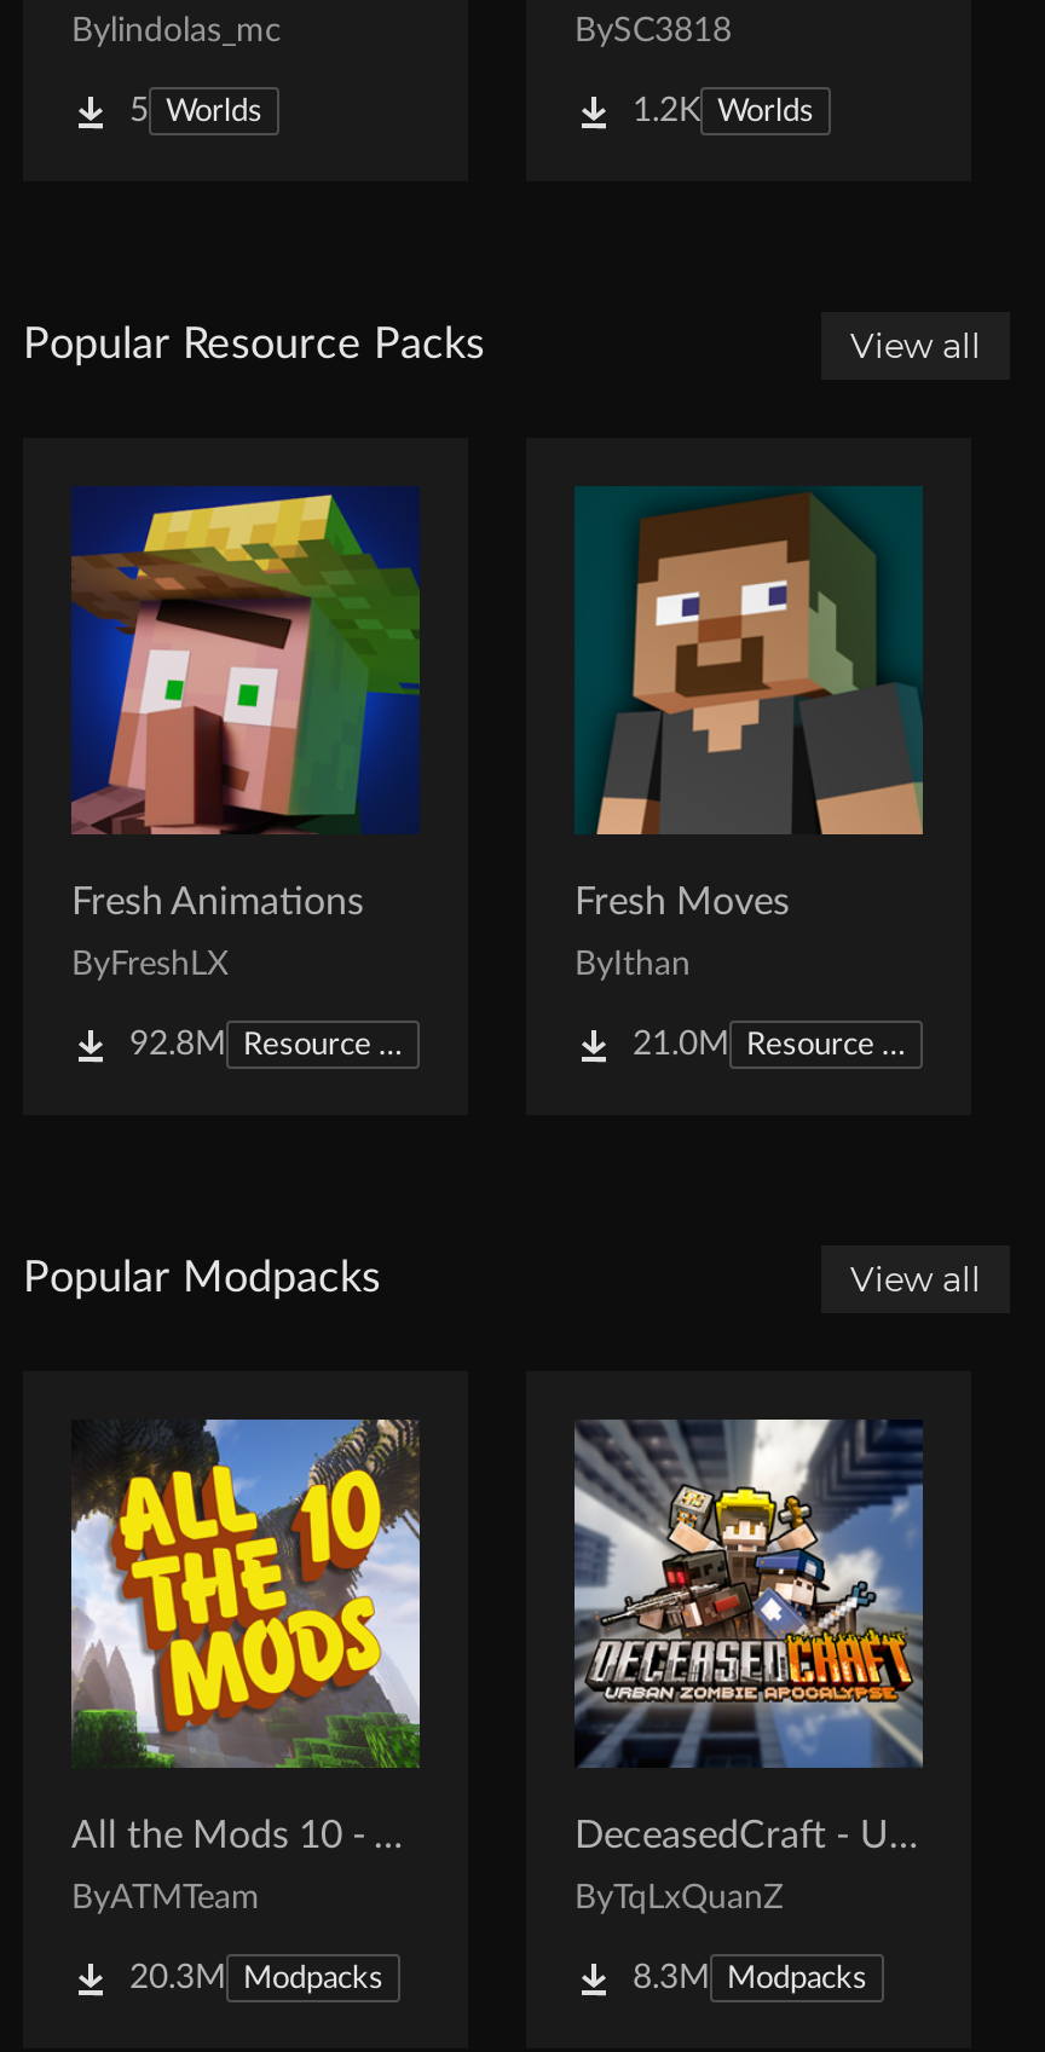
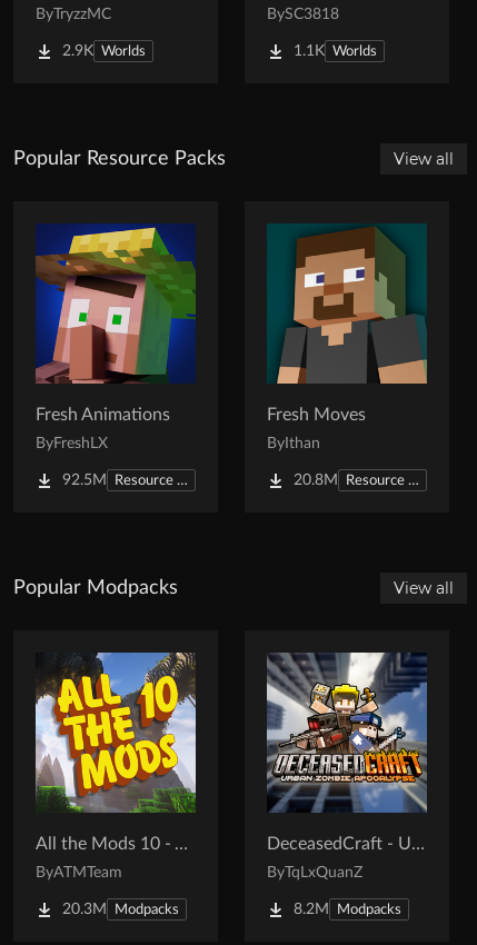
- Bylindolas_mc
+ ByTryzzMC

- 5 Worlds
+ 2.9K Worlds

- 1.2K Worlds
+ 1.1K Worlds

- 92.8M
+ 92.5M

- 21.0M
+ 20.8M

- 8.3M Modpacks
+ 8.2M Modpacks
